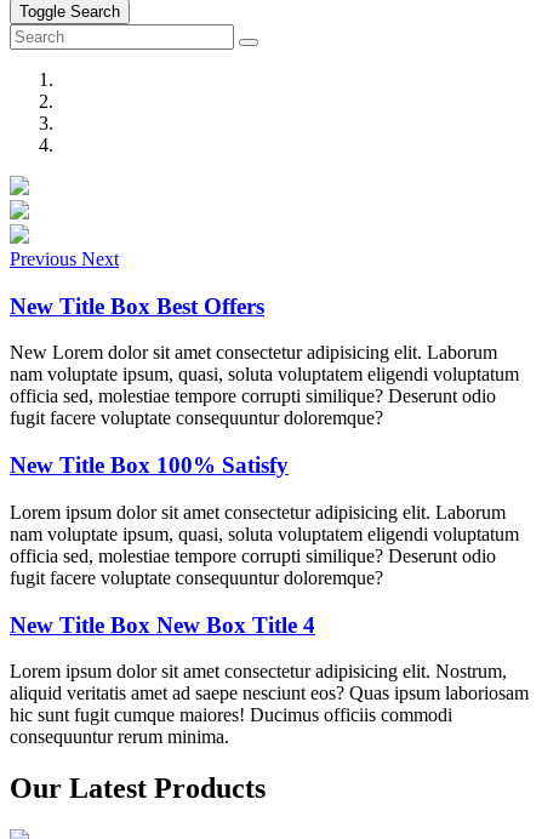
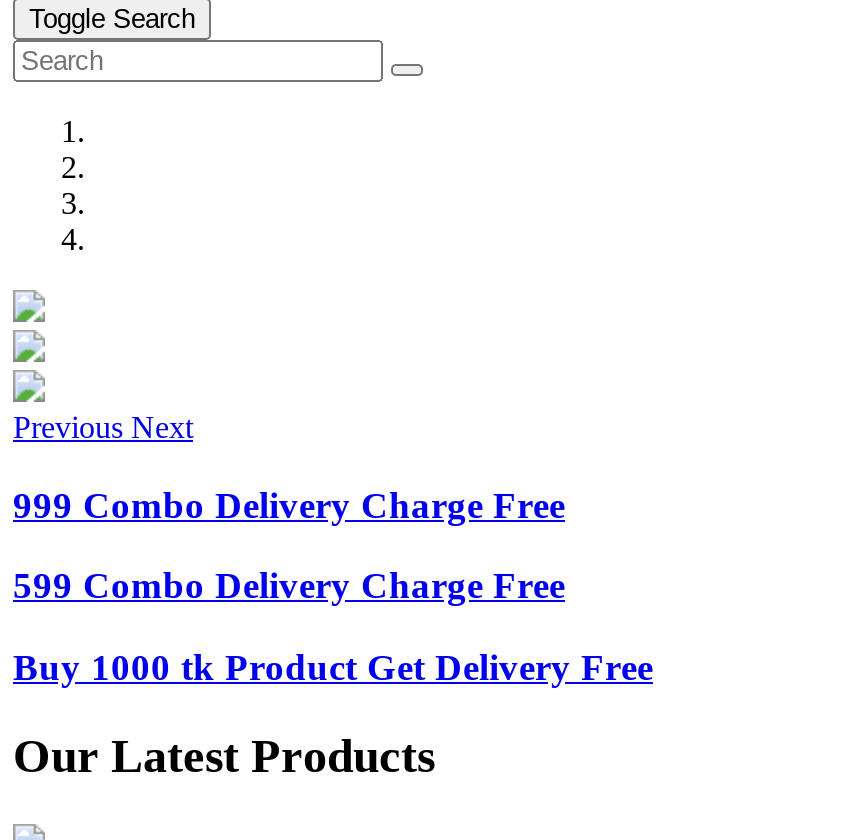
- New Title Box Best Offers
- New Lorem dolor sit amet consectetur adipisicing elit. Laborum
- nam voluptate ipsum, quasi, soluta voluptatem eligendi voluptatum
- officia sed, molestiae tempore corrupti similique? Deserunt odio
- fugit facere voluptate consequuntur doloremque?
- New Title Box 100% Satisfy
- Lorem ipsum dolor sit amet consectetur adipisicing elit. Laborum
- nam voluptate ipsum, quasi, soluta voluptatem eligendi voluptatum
- officia sed, molestiae tempore corrupti similique? Deserunt odio
- fugit facere voluptate consequuntur doloremque?
- New Title Box New Box Title 4
- Lorem ipsum dolor sit amet consectetur adipisicing elit. Nostrum,
- aliquid veritatis amet ad saepe nesciunt eos? Quas ipsum laboriosam
- hic sunt fugit cumque maiores! Ducimus officiis commodi
- consequuntur rerum minima.
+ 999 Combo Delivery Charge Free
+ 599 Combo Delivery Charge Free
+ Buy 1000 tk Product Get Delivery Free
